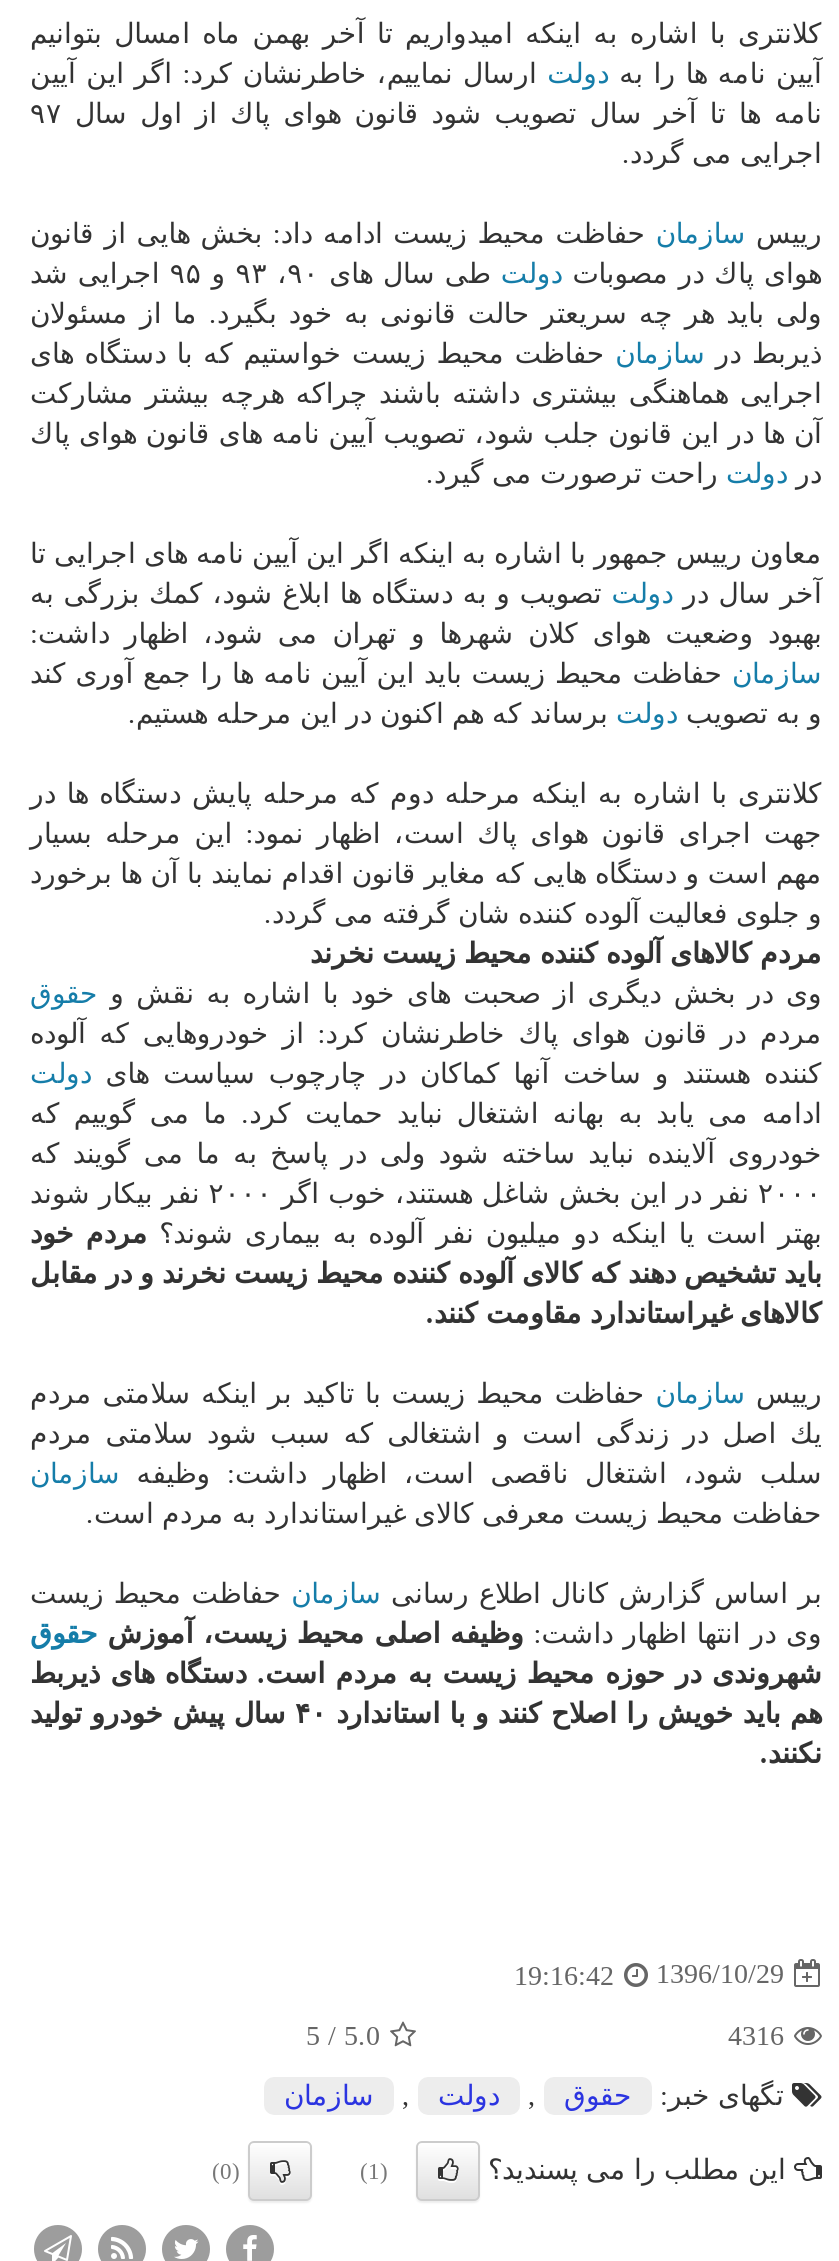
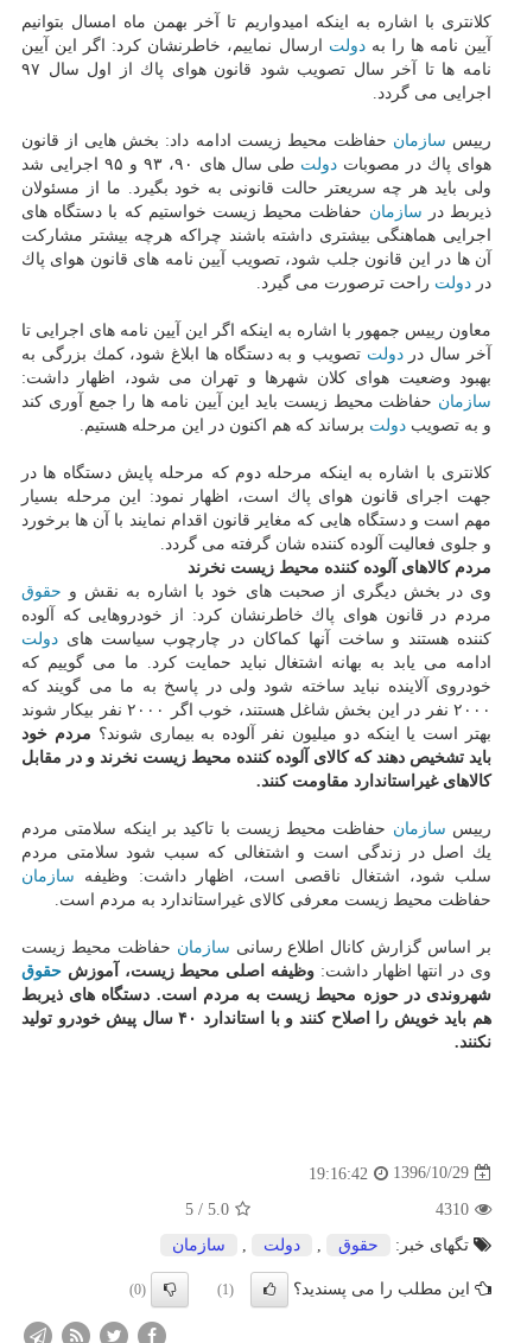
- 4316
+ 4310
